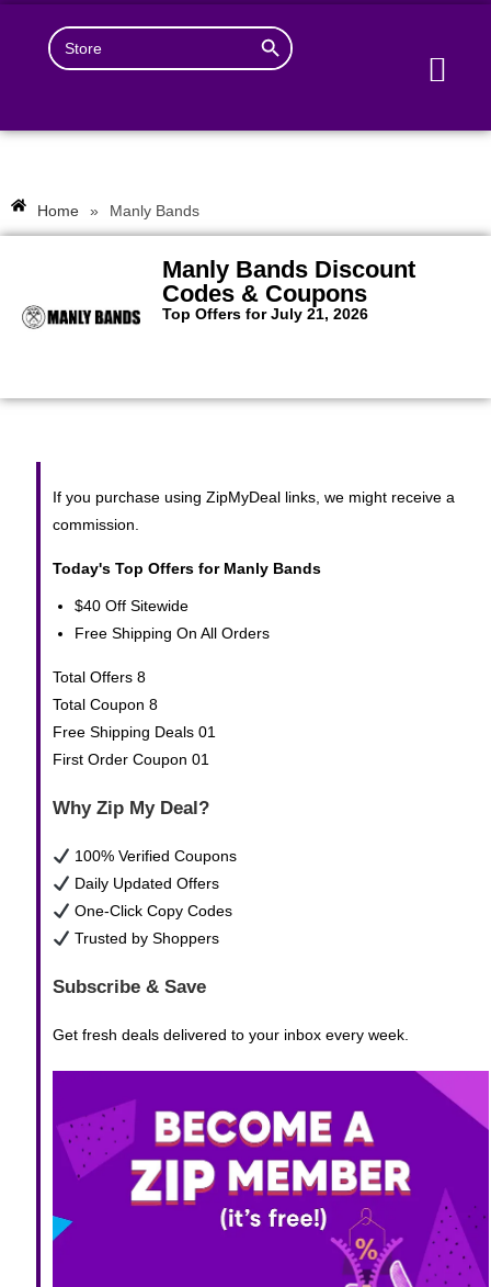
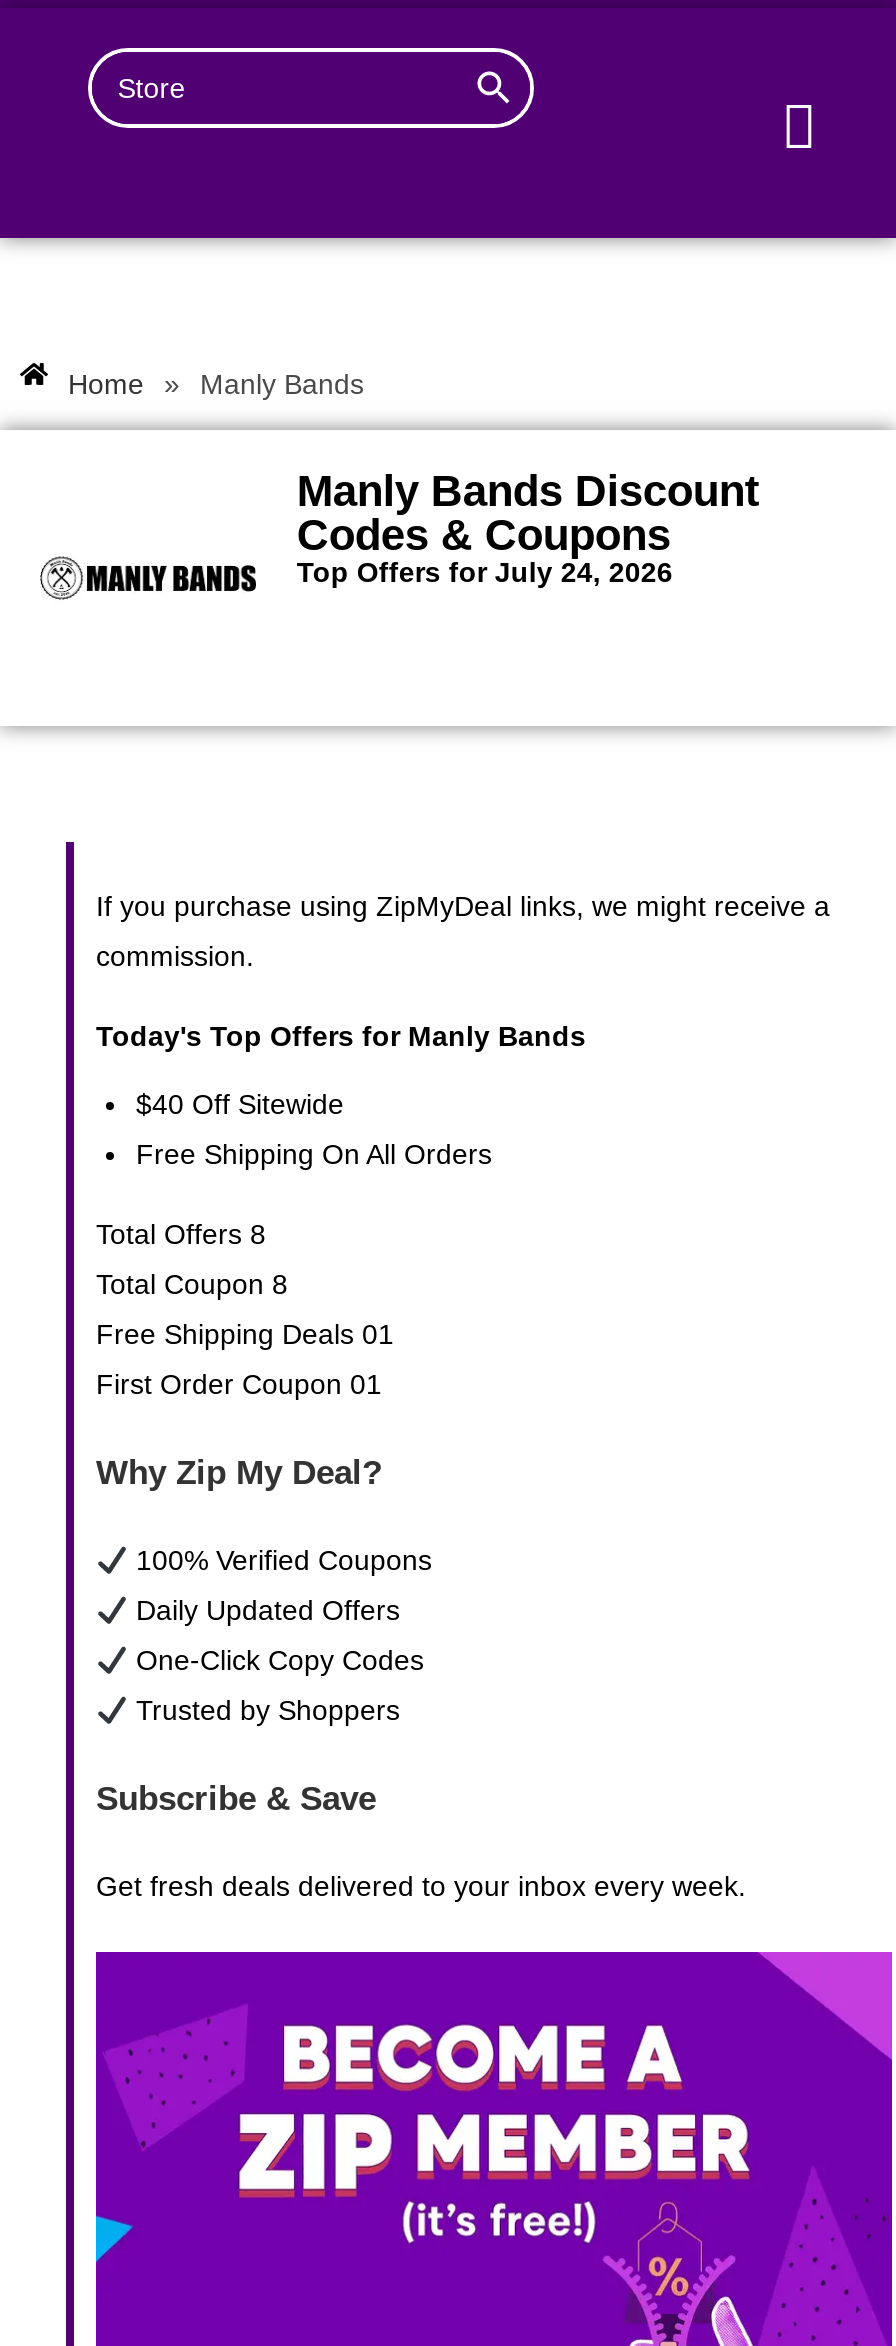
- Top Offers for July 21, 2026
+ Top Offers for July 24, 2026
